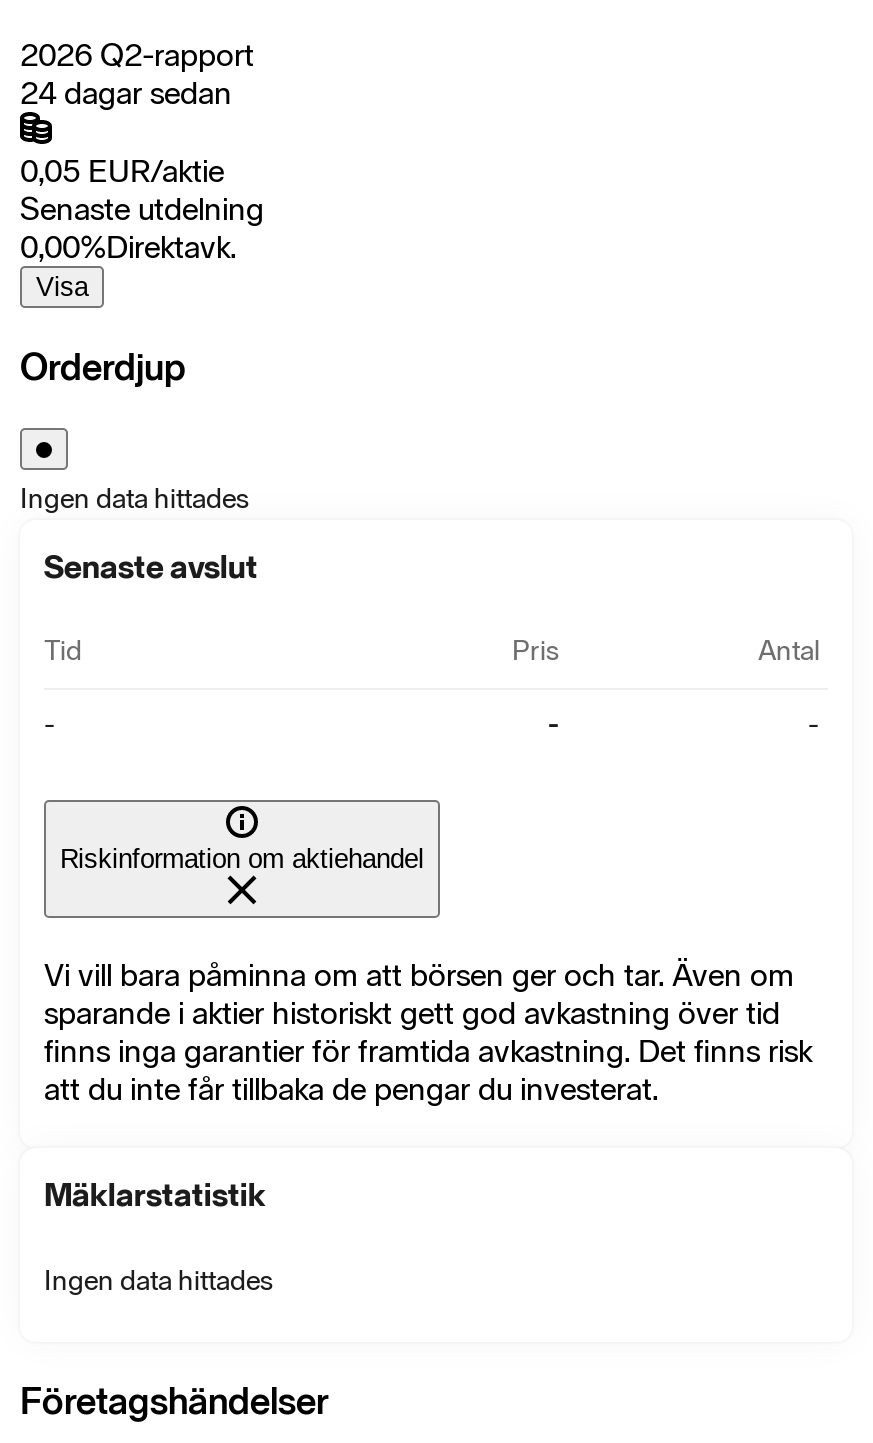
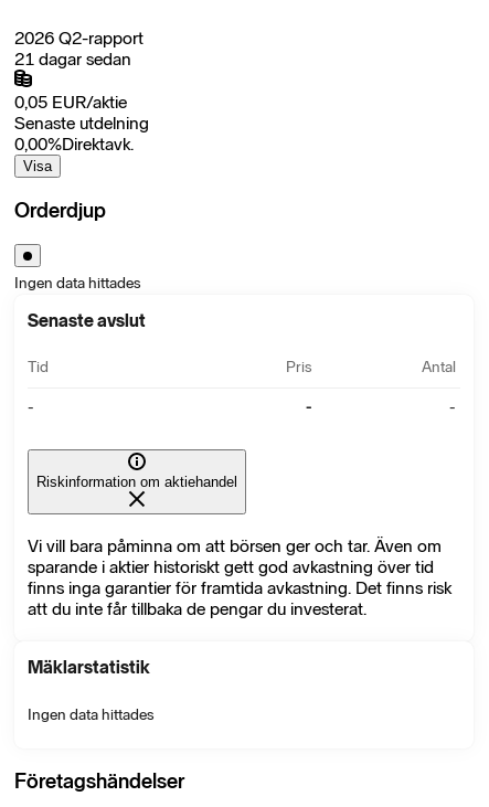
- 24 dagar sedan
+ 21 dagar sedan
